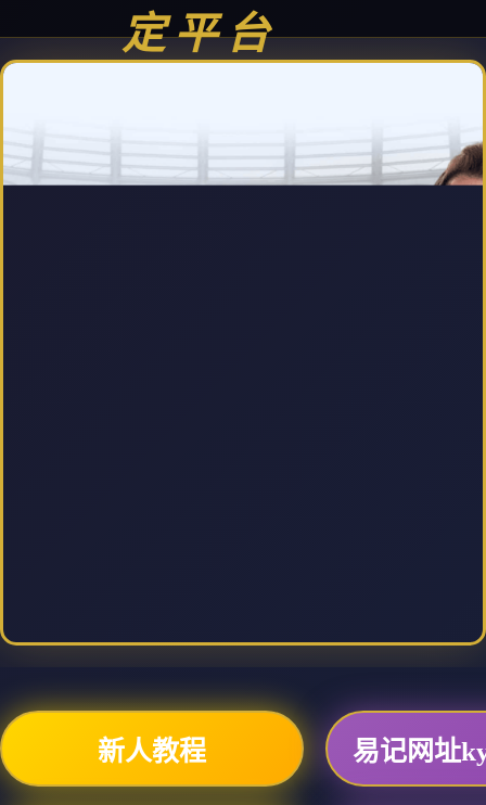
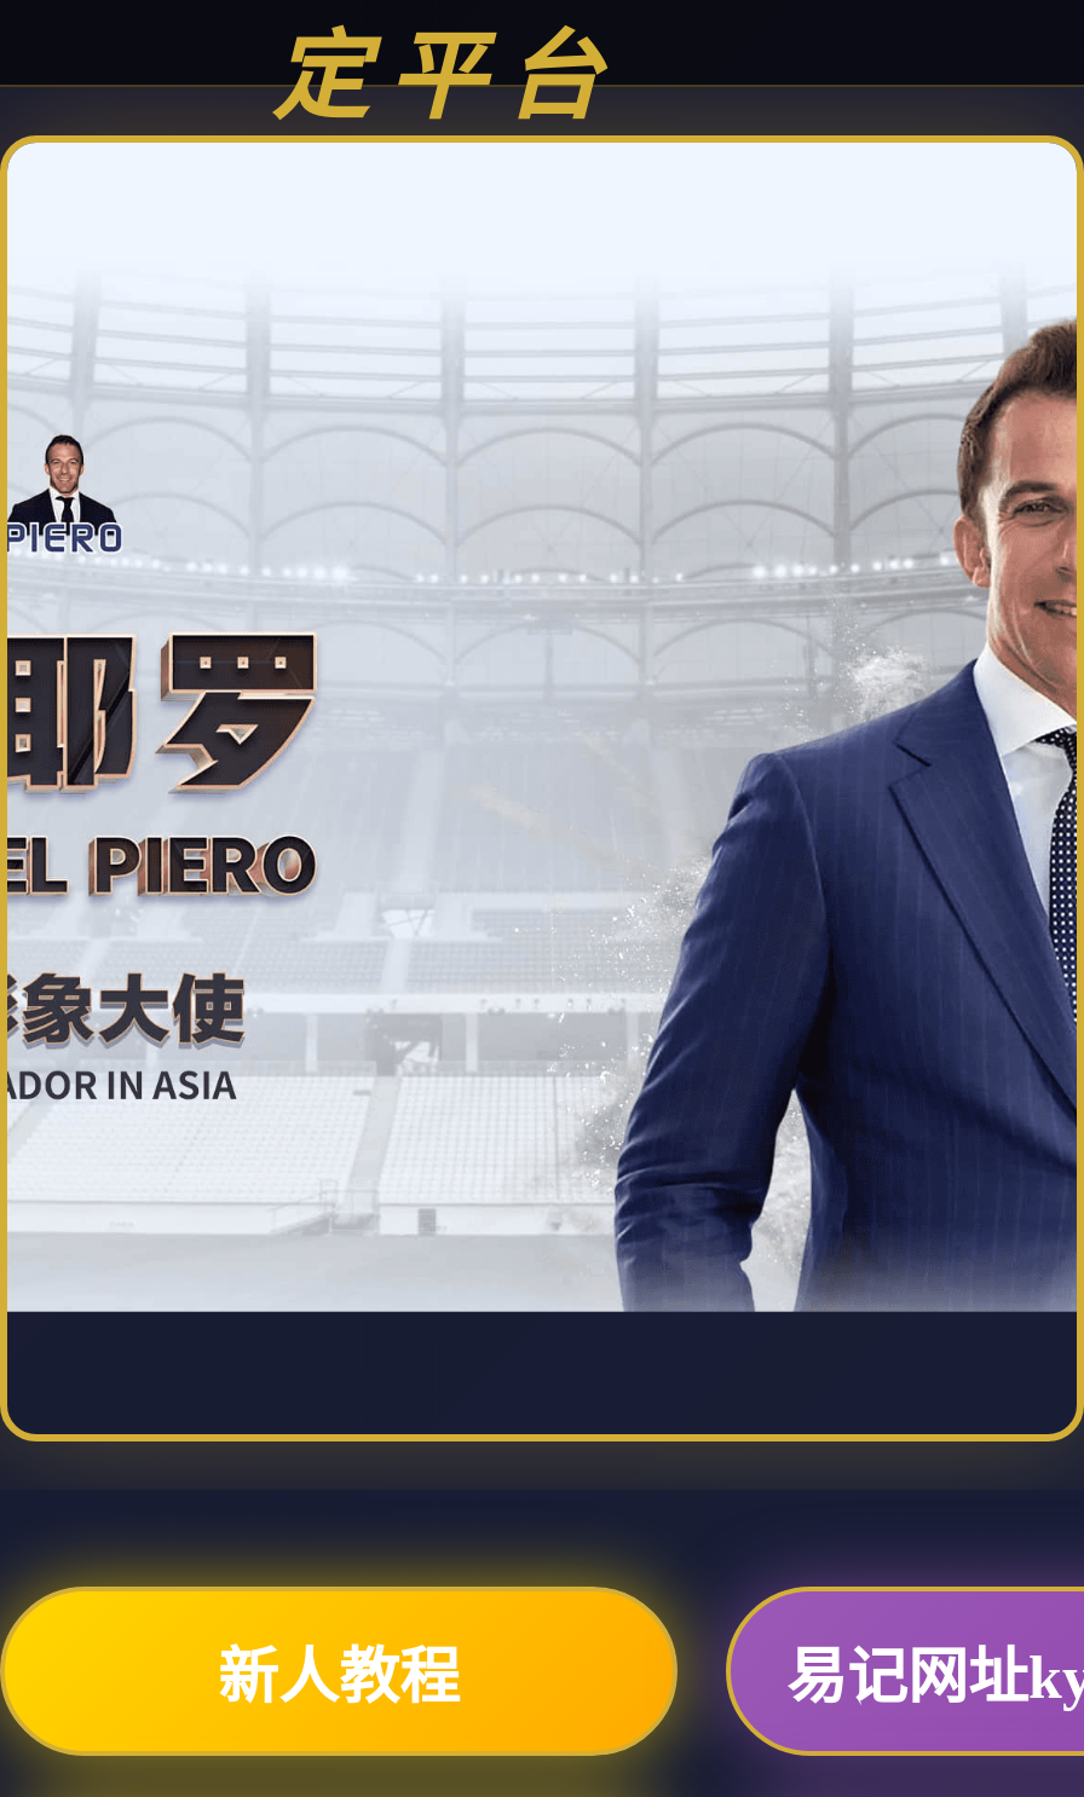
+ [image]
